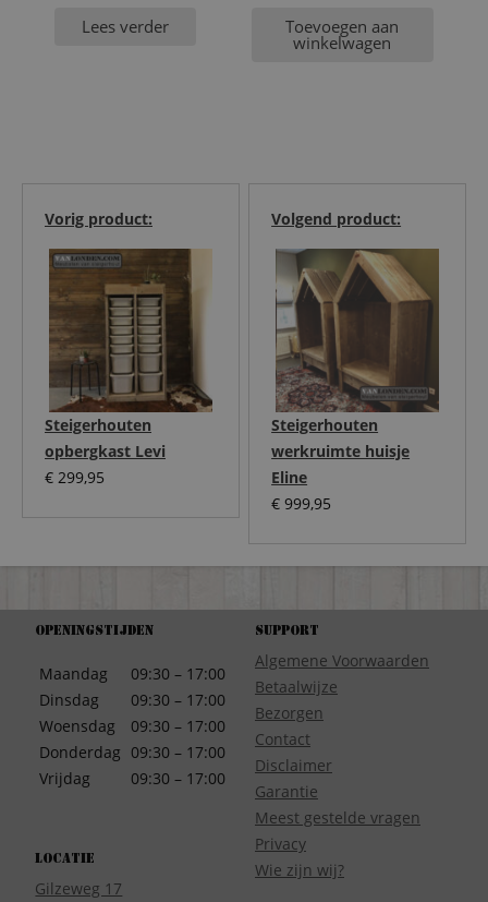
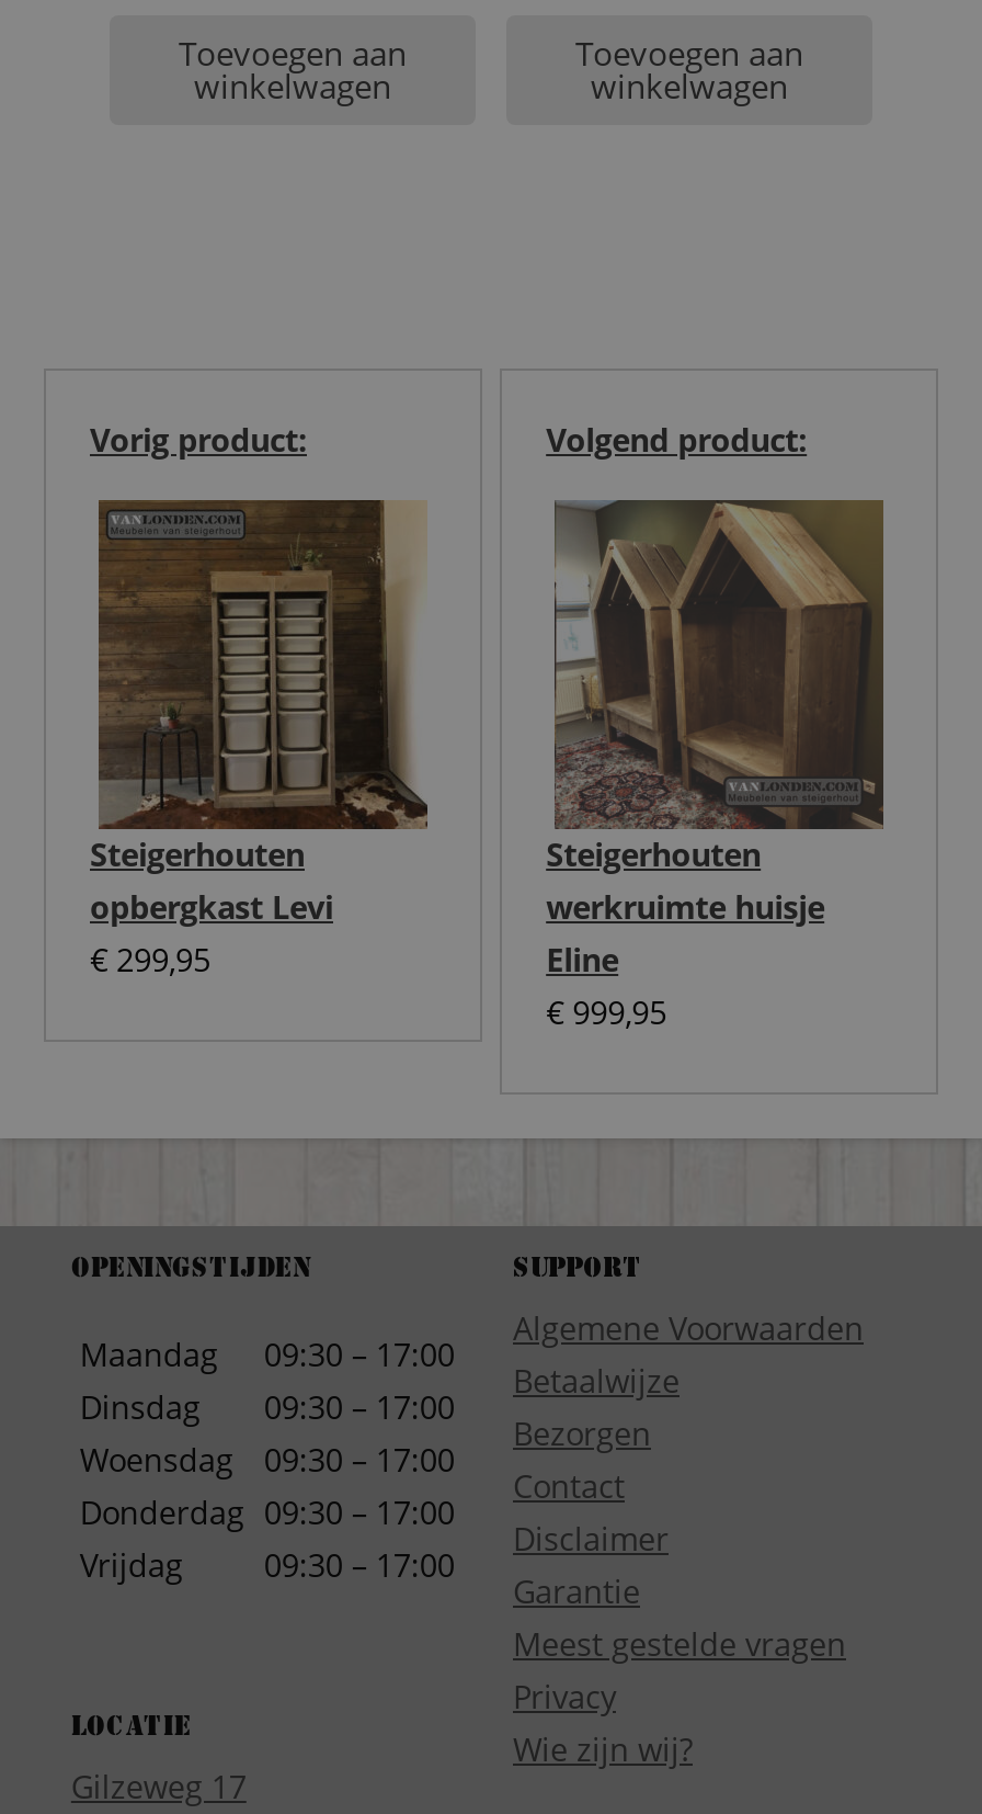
- Lees verder
+ Toevoegen aan
+ winkelwagen
